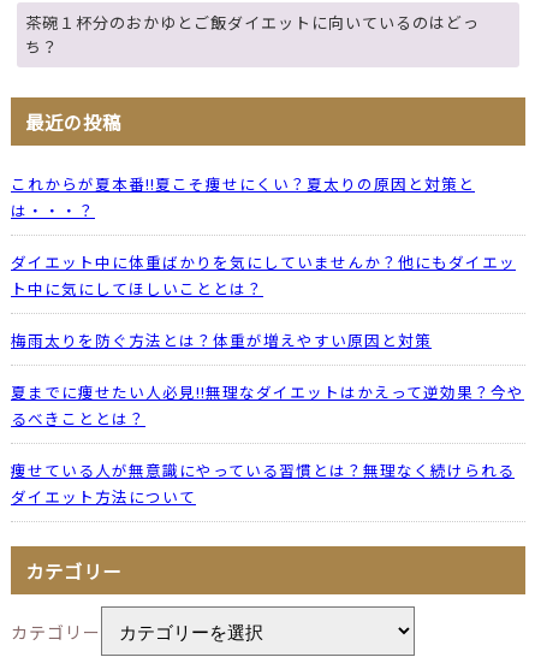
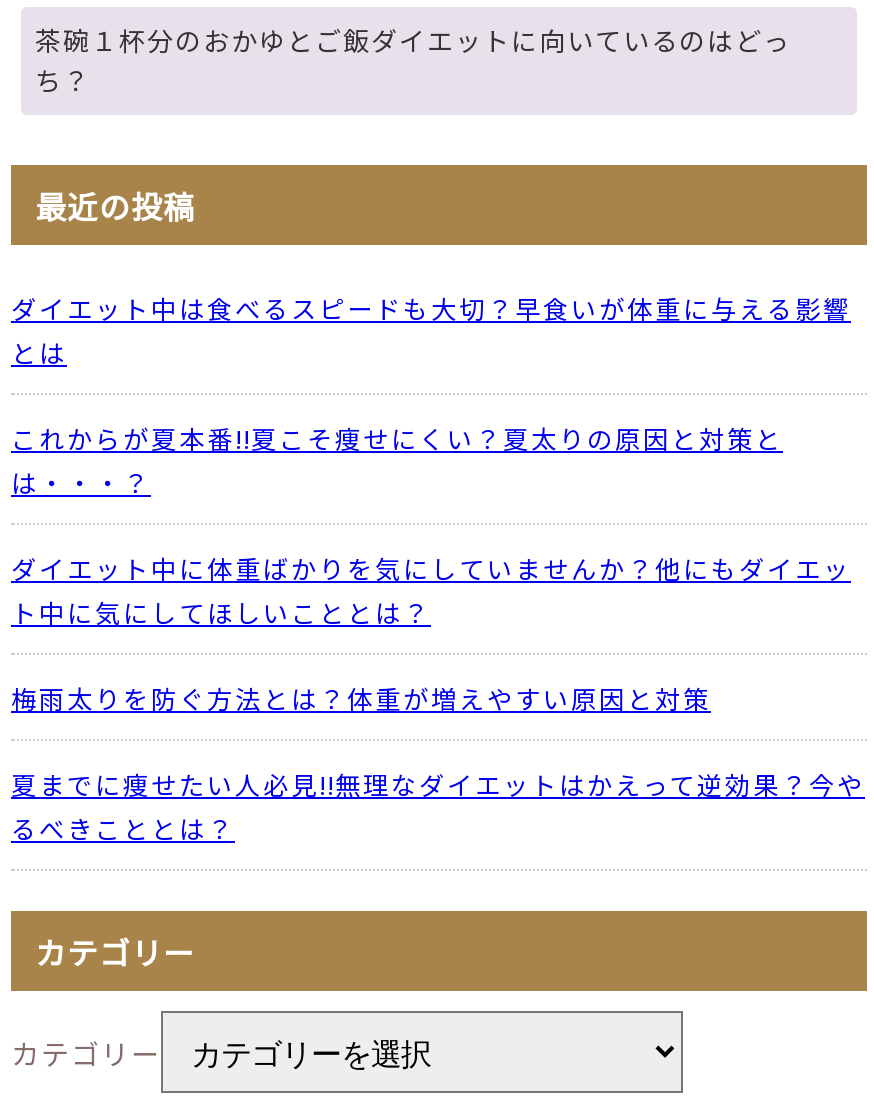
+ ダイエット中は食べるスピードも大切？早食いが体重に与える影響
+ とは

moved down: これからが夏本番!!夏こそ痩せにくい？夏太りの原因と対策と | は・・・？ | ダイエット中に体重ばかりを気にしていませんか？他にもダイエッ | ト中に気にしてほしいこととは？ | 梅雨太りを防ぐ方法とは？体重が増えやすい原因と対策 | 夏までに痩せたい人必見!!無理なダイエットはかえって逆効果？今や | るべきこととは？

- 痩せている人が無意識にやっている習慣とは？無理なく続けられる
- ダイエット方法について
